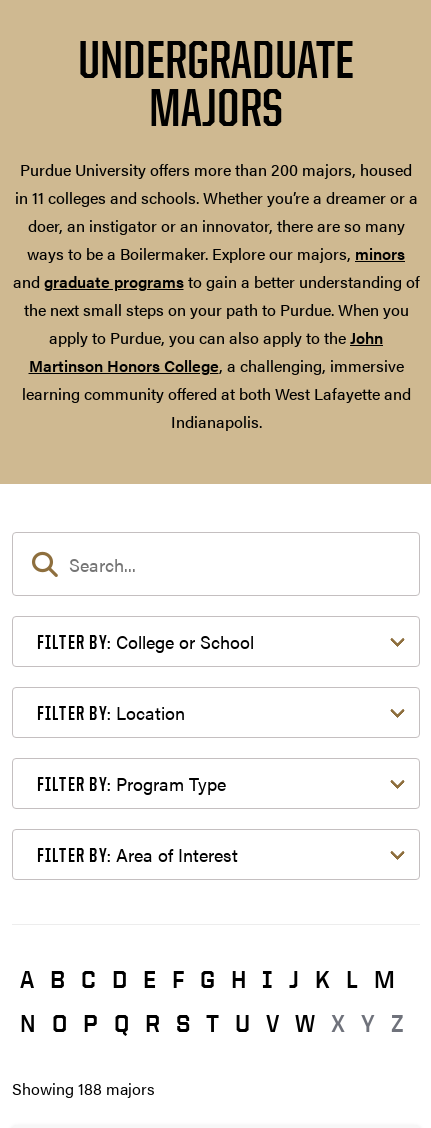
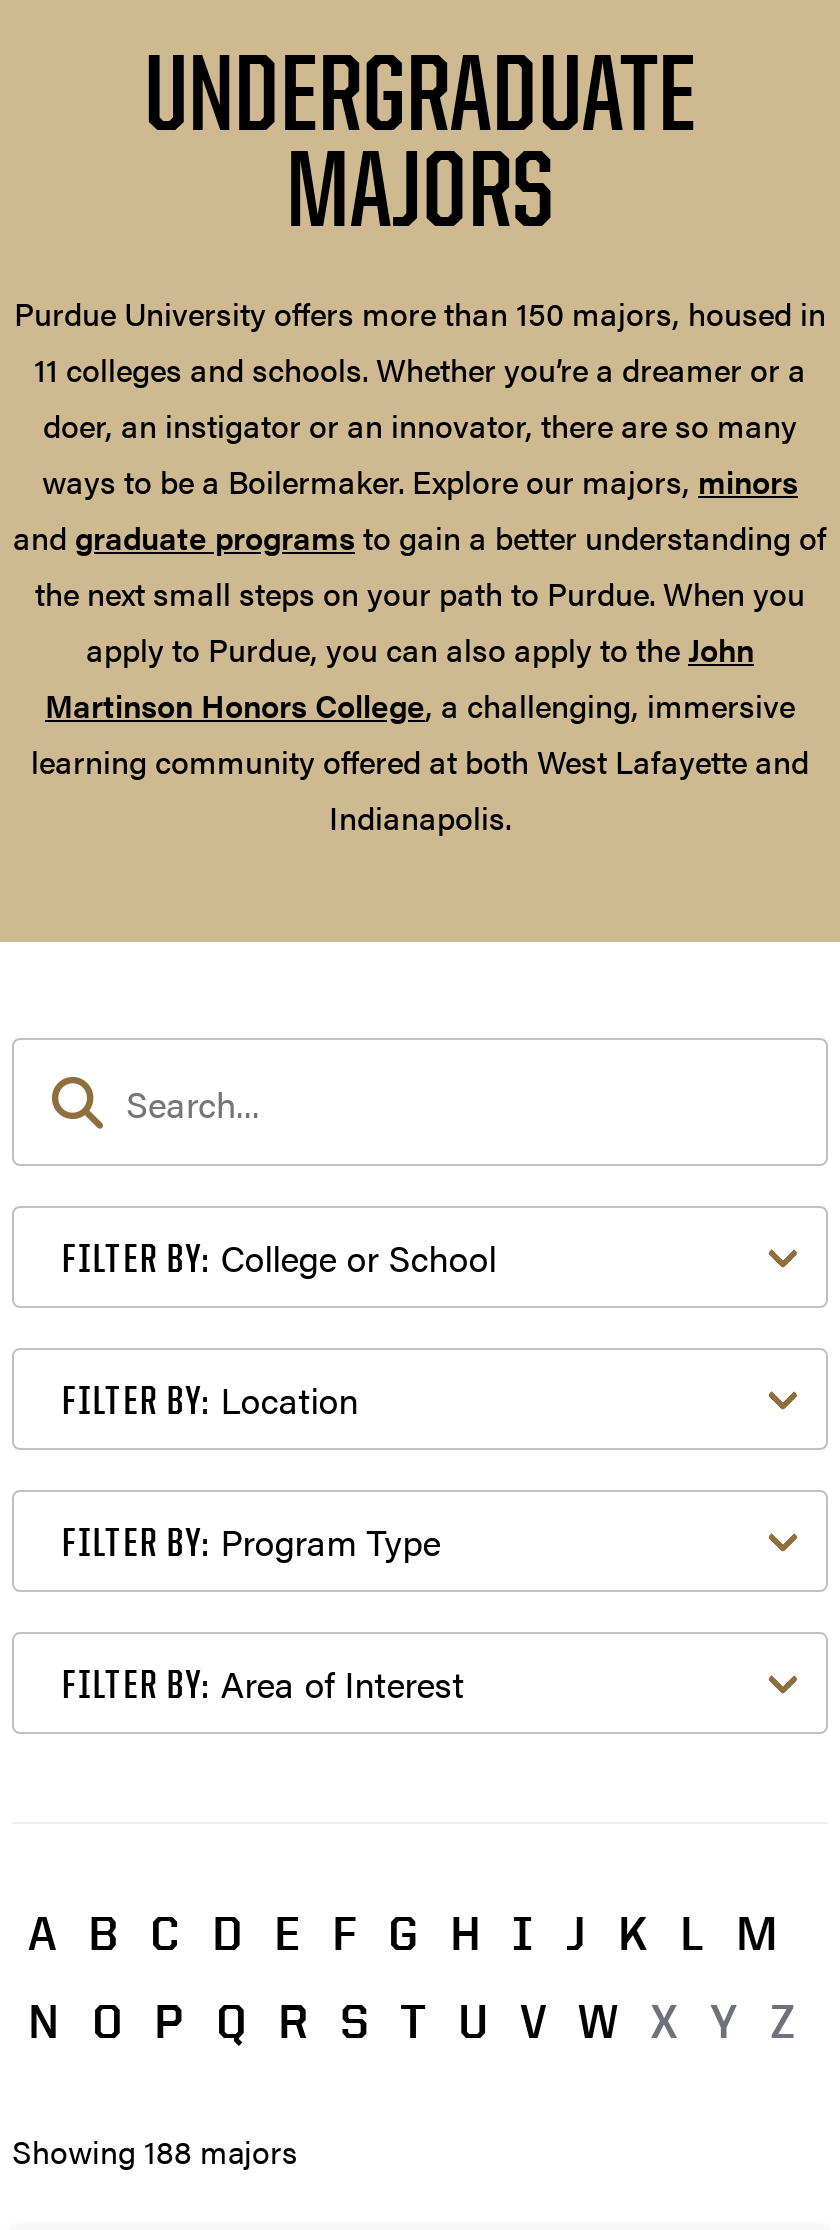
- Purdue University offers more than 200 majors, housed
- in 11 colleges and schools. Whether you’re a dreamer or a
+ Purdue University offers more than 150 majors, housed in
+ 11 colleges and schools. Whether you’re a dreamer or a
